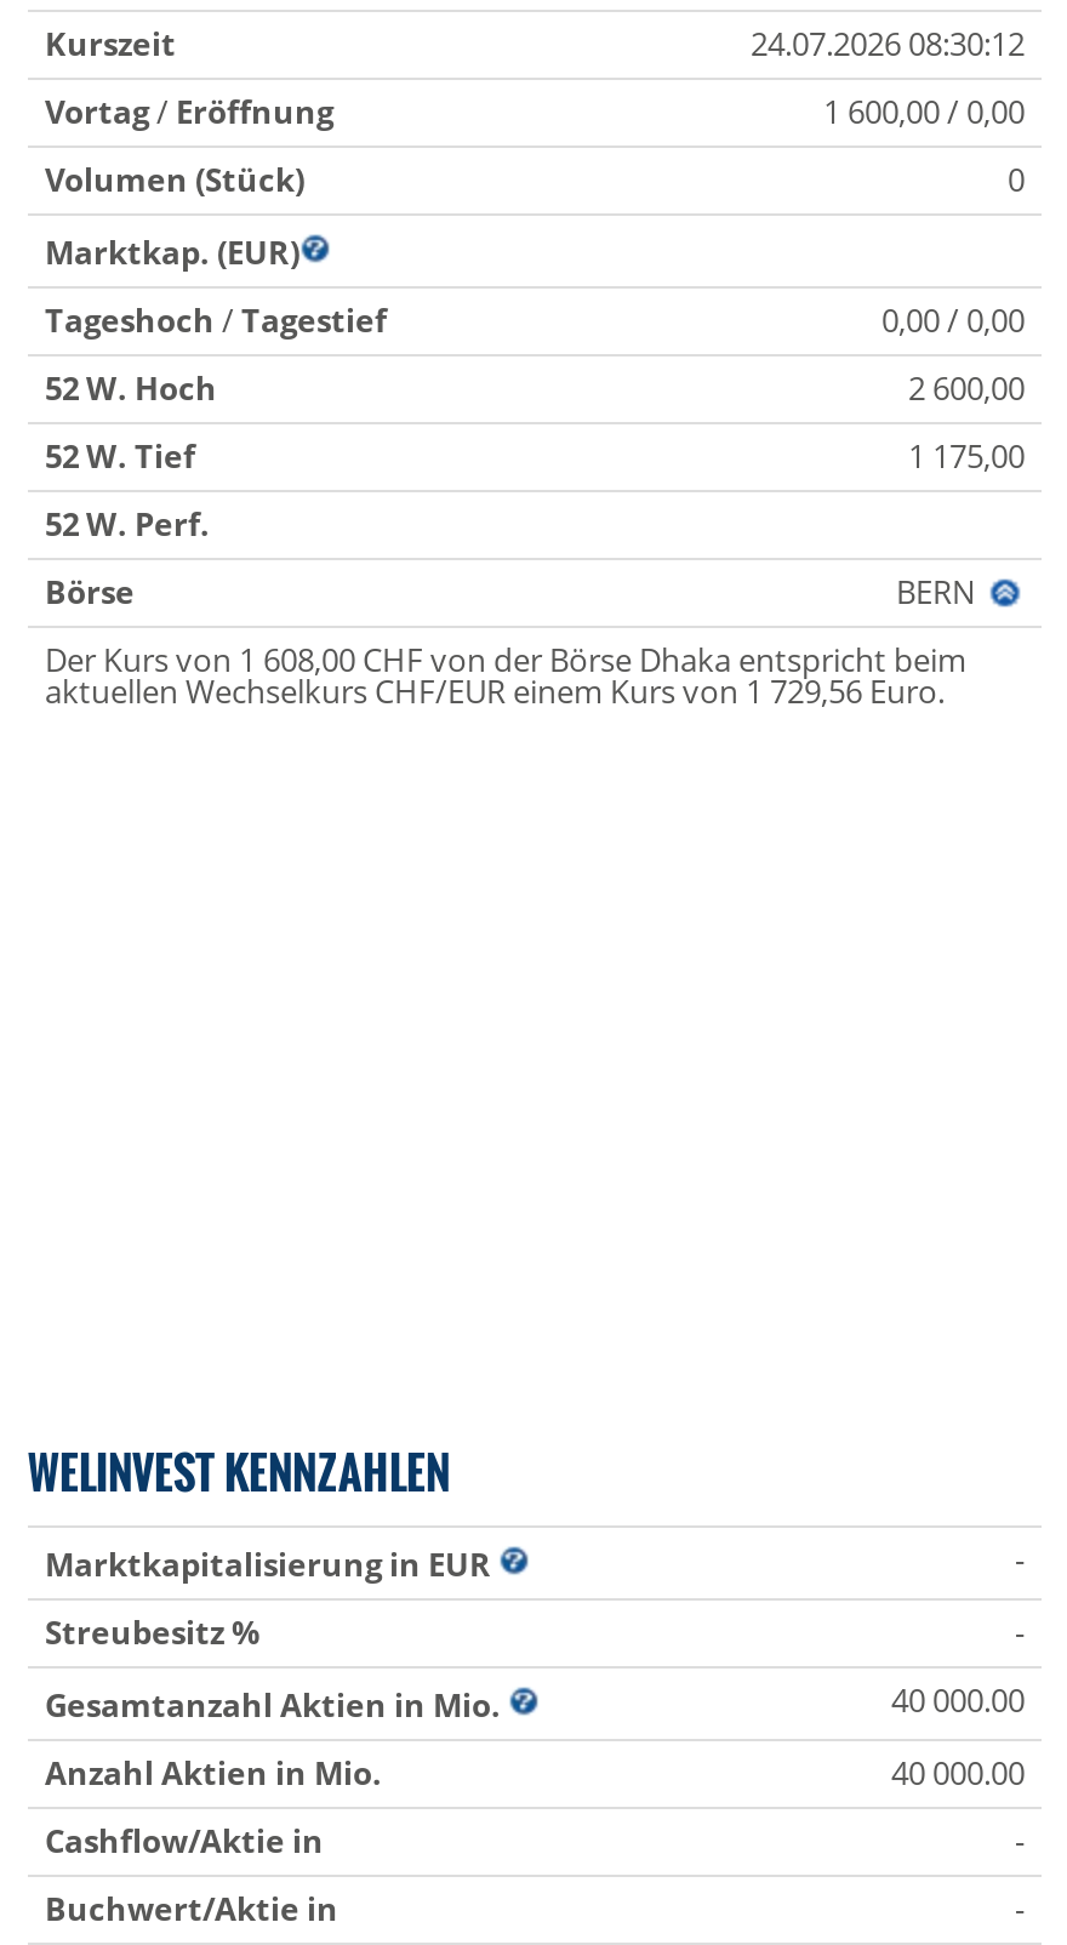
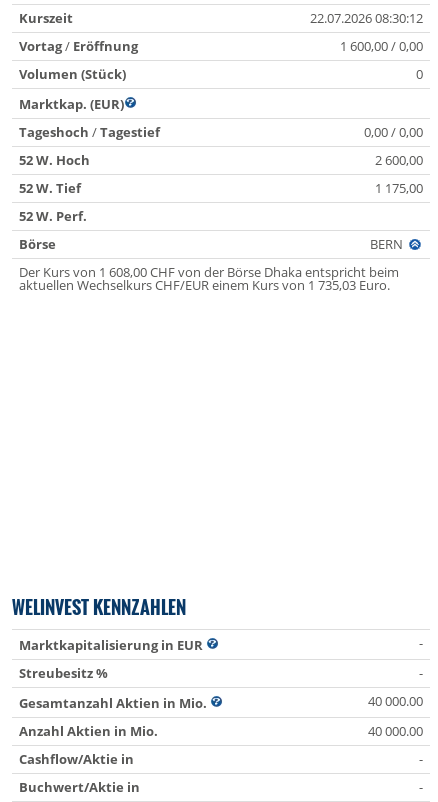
- 24.07.2026 08:30:12
+ 22.07.2026 08:30:12

- aktuellen Wechselkurs CHF/EUR einem Kurs von 1 729,56 Euro.
+ aktuellen Wechselkurs CHF/EUR einem Kurs von 1 735,03 Euro.
